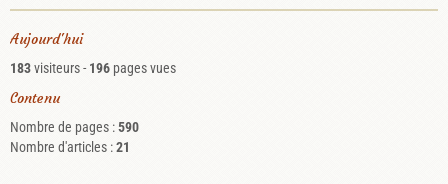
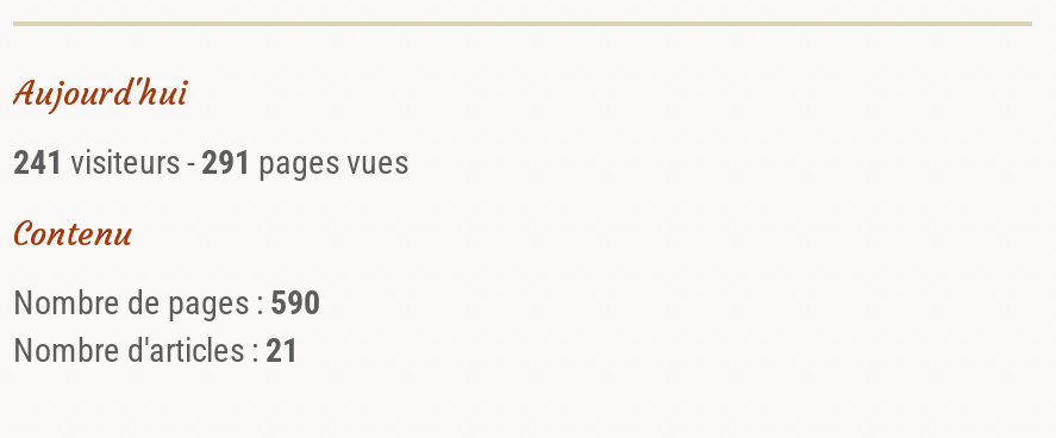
- 183 visiteurs - 196 pages vues
+ 241 visiteurs - 291 pages vues
